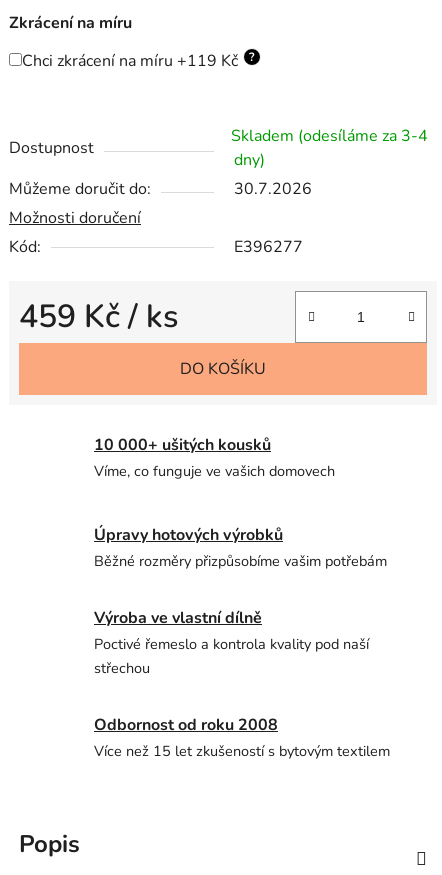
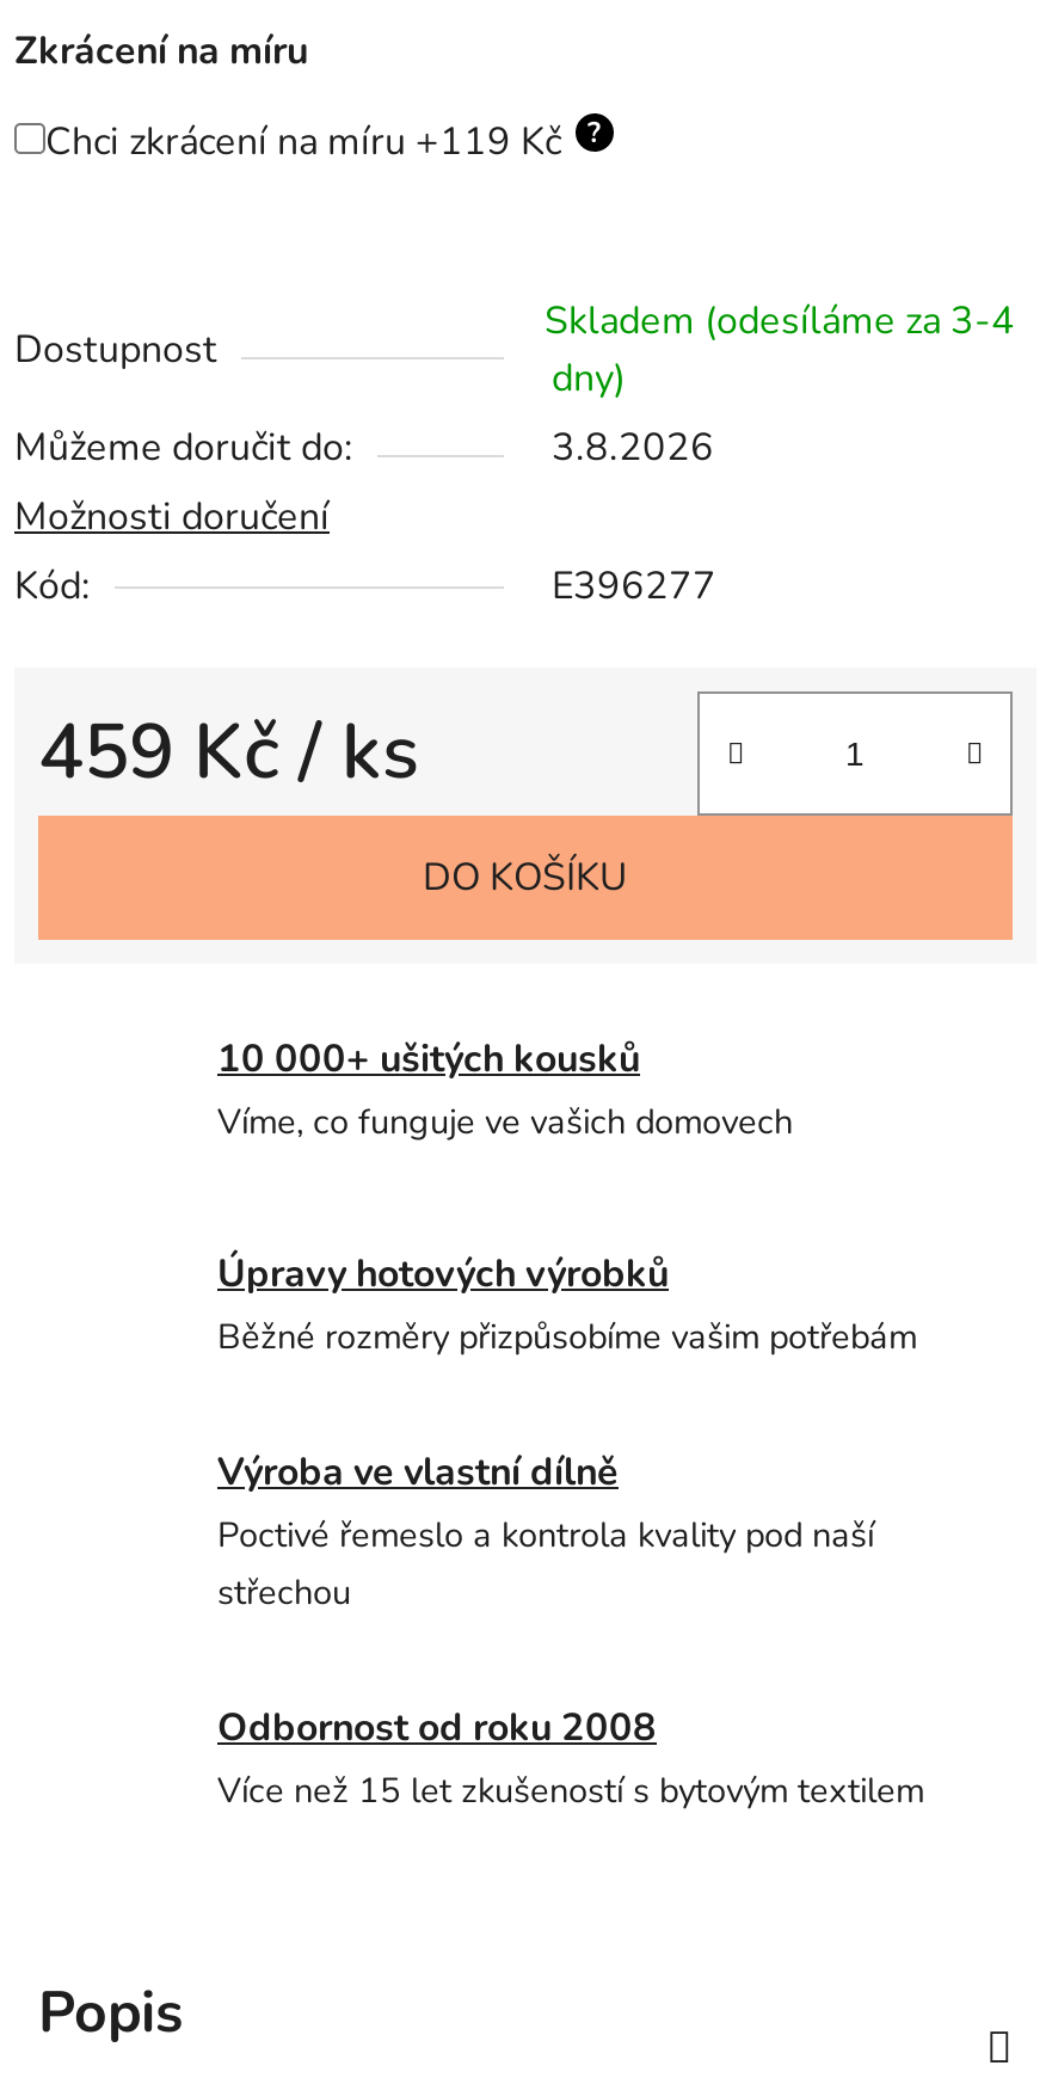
- 30.7.2026
+ 3.8.2026
